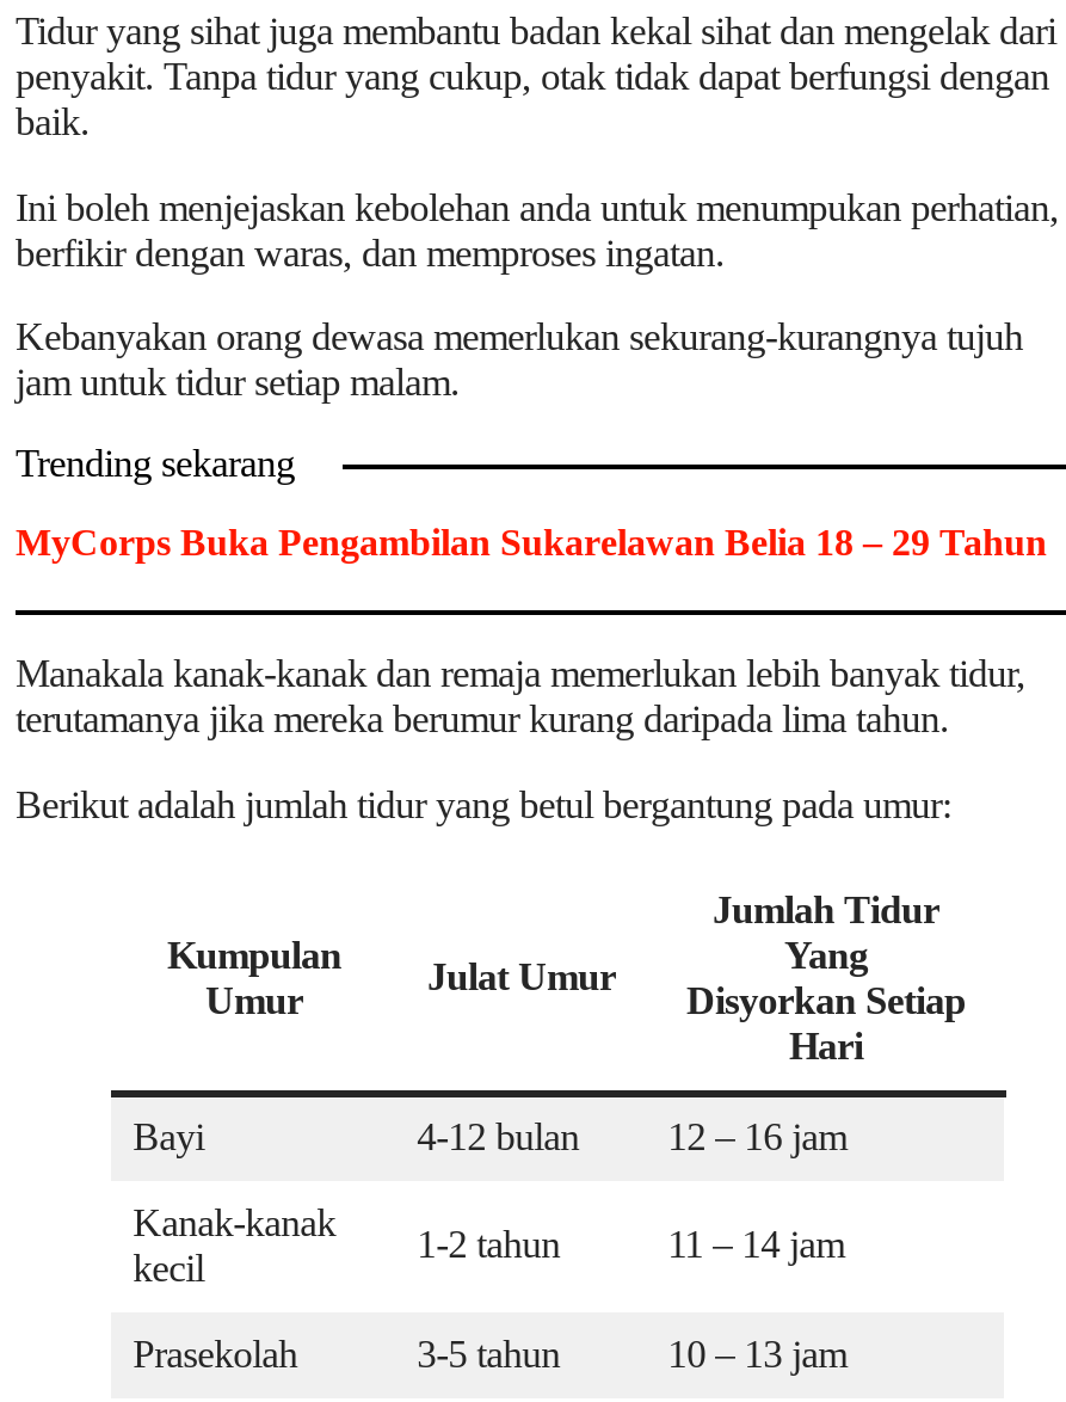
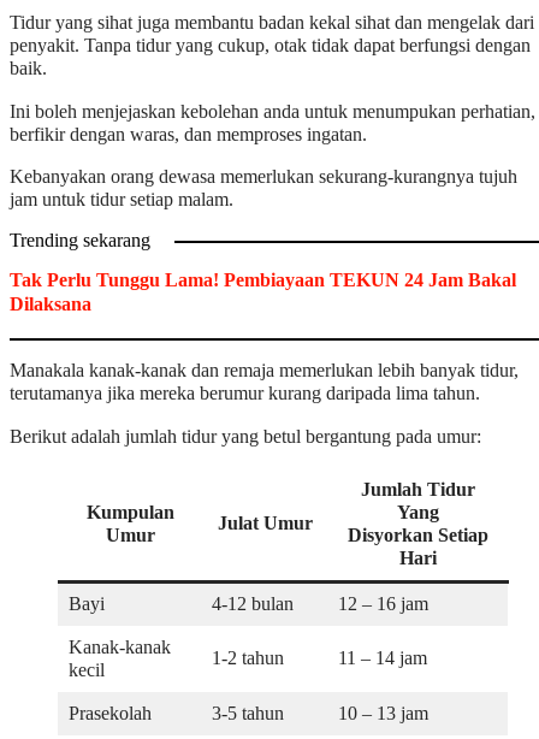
- MyCorps Buka Pengambilan Sukarelawan Belia 18 – 29 Tahun
+ Tak Perlu Tunggu Lama! Pembiayaan TEKUN 24 Jam Bakal
+ Dilaksana
